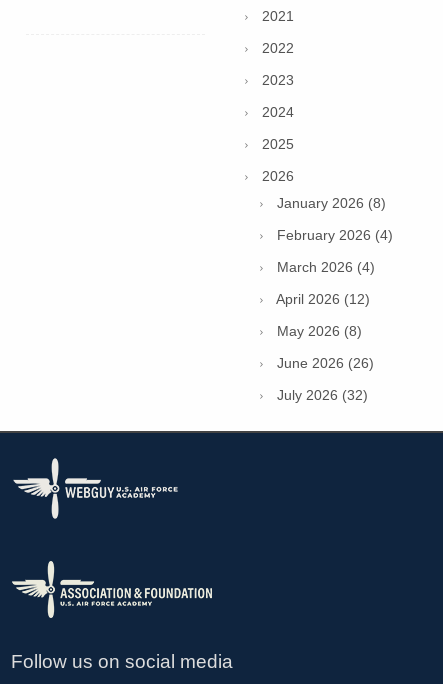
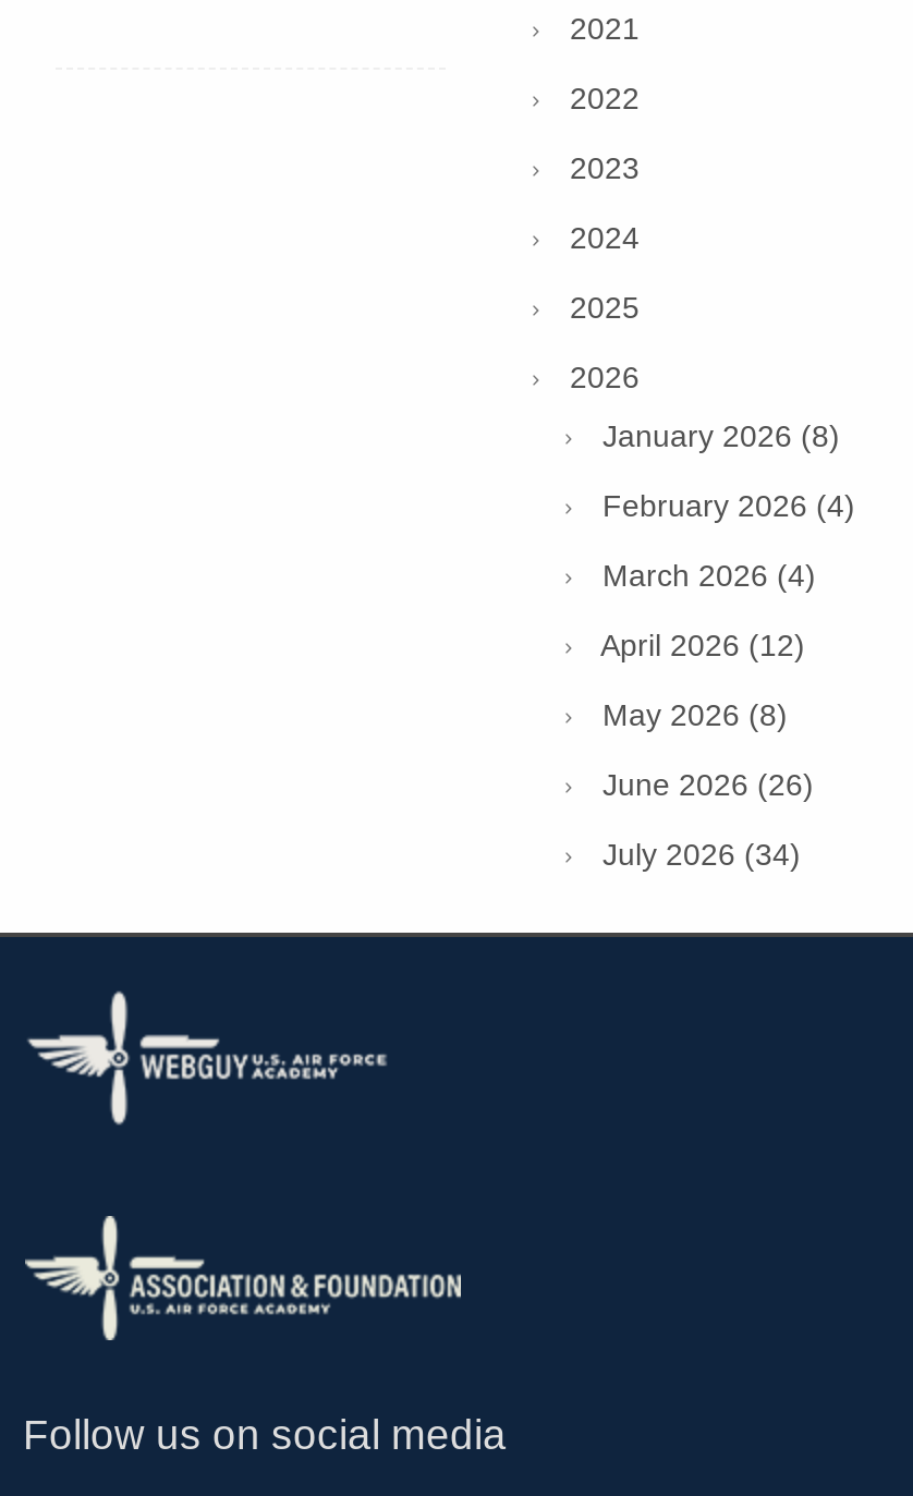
- July 2026 (32)
+ July 2026 (34)
